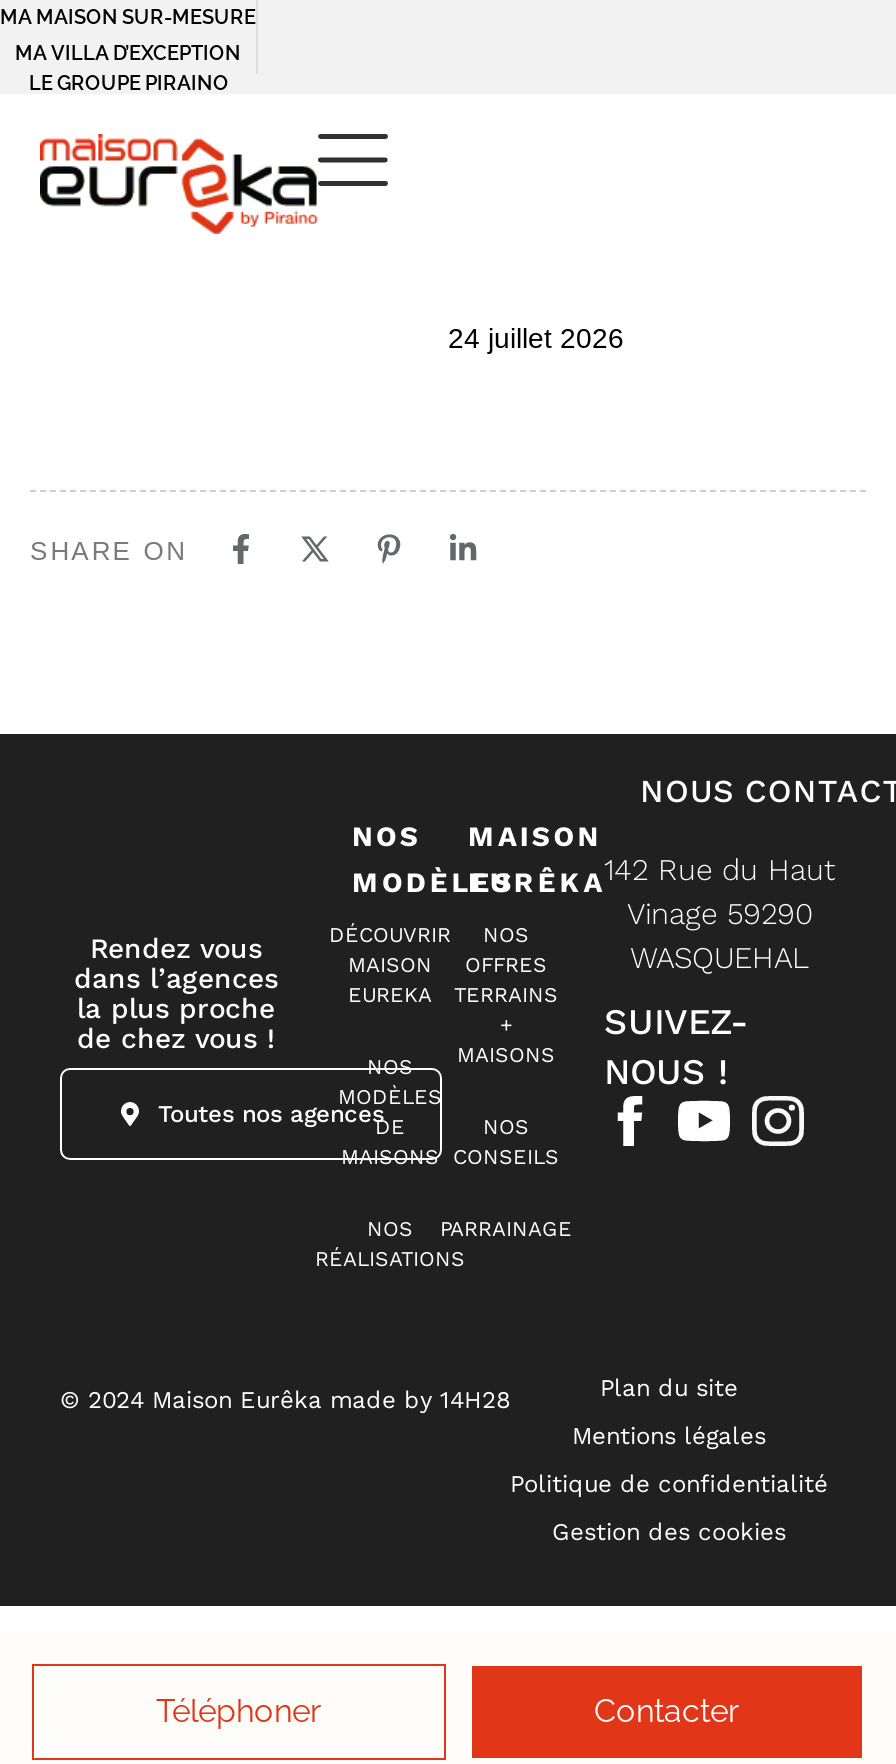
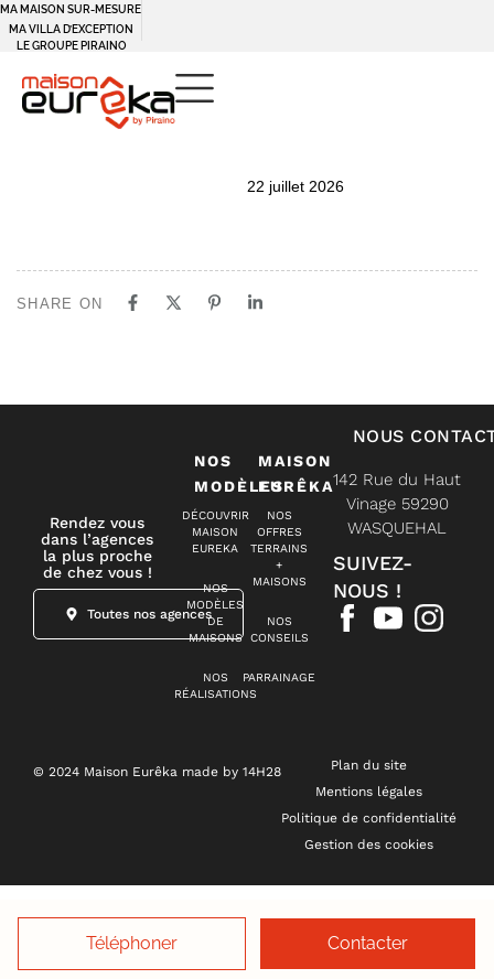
- 24 juillet 2026
+ 22 juillet 2026
